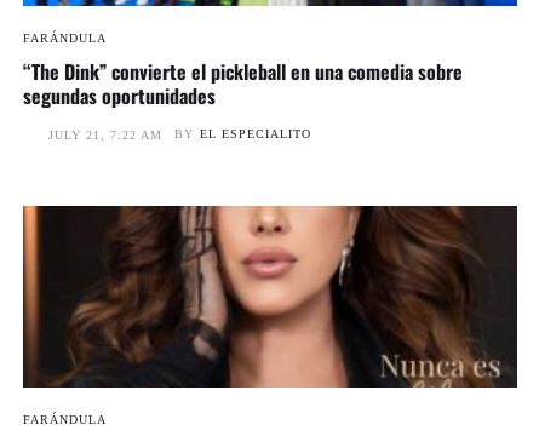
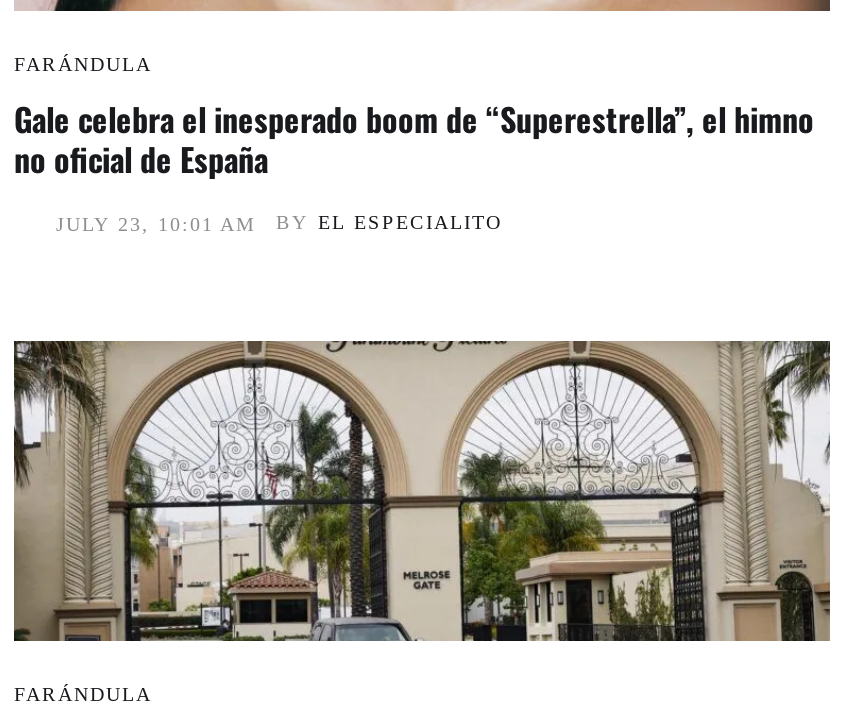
- “The Dink” convierte el pickleball en una comedia sobre
- segundas oportunidades
+ Gale celebra el inesperado boom de “Superestrella”, el himno
+ no oficial de España

- JULY 21, 7:22 AM BY EL ESPECIALITO
+ JULY 23, 10:01 AM BY EL ESPECIALITO

- [image]
+ [image]
